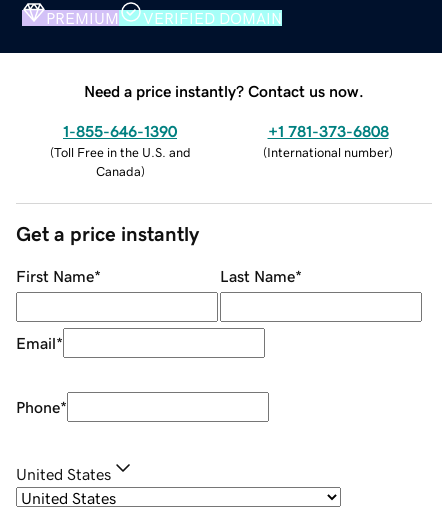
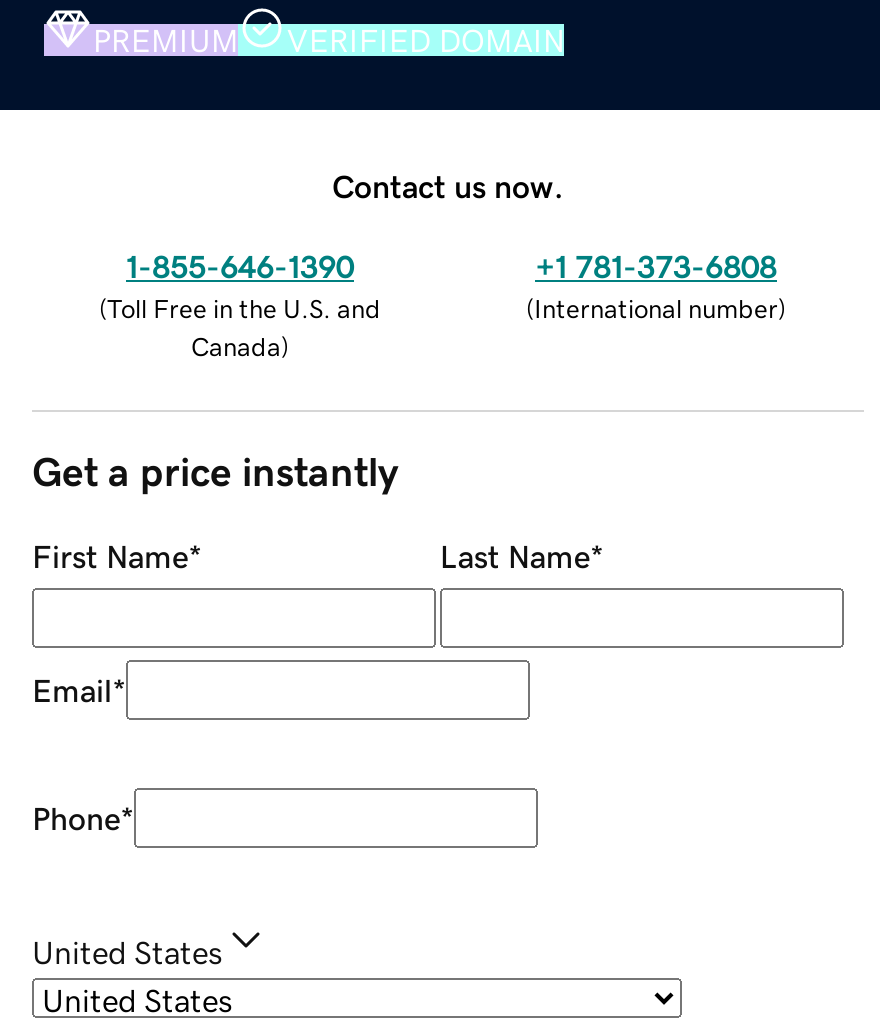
- Need a price instantly? Contact us now.
+ Contact us now.
